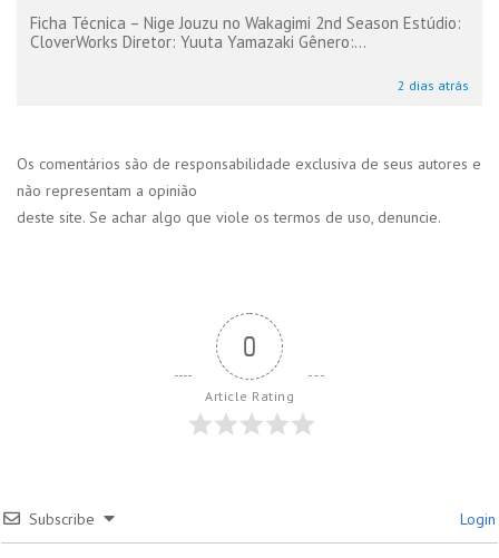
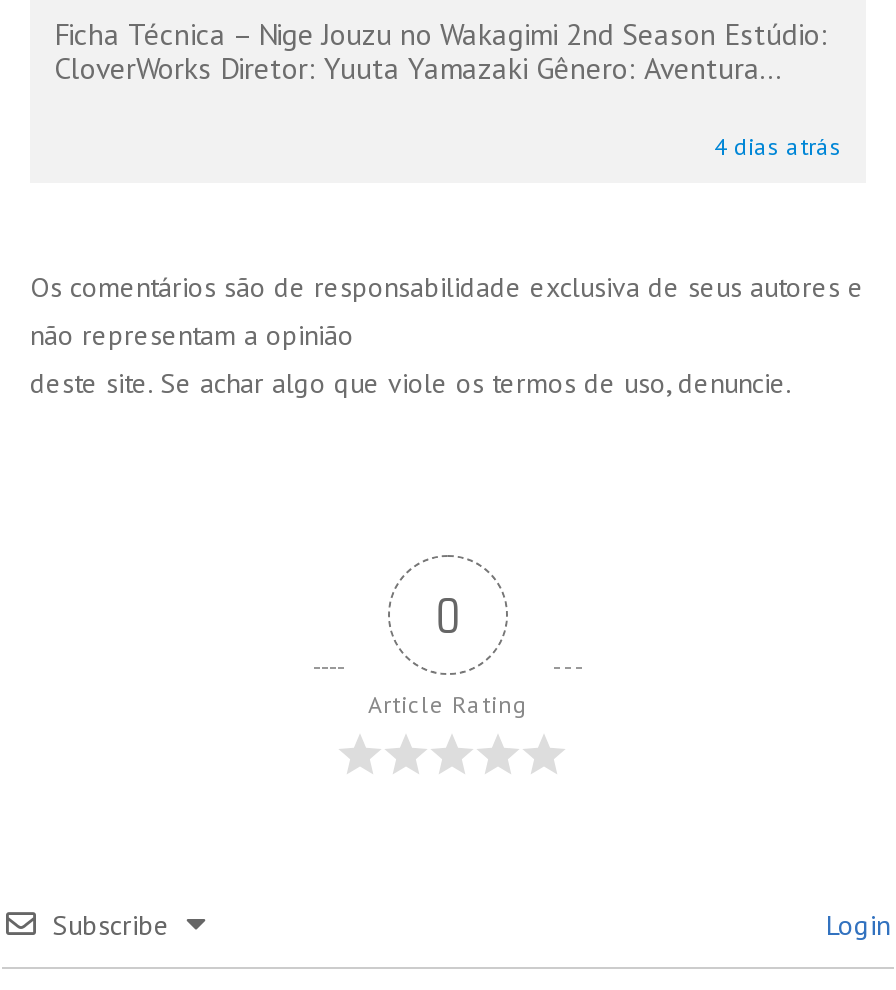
- CloverWorks Diretor: Yuuta Yamazaki Gênero:...
+ CloverWorks Diretor: Yuuta Yamazaki Gênero: Aventura...

- 2 dias atrás
+ 4 dias atrás
